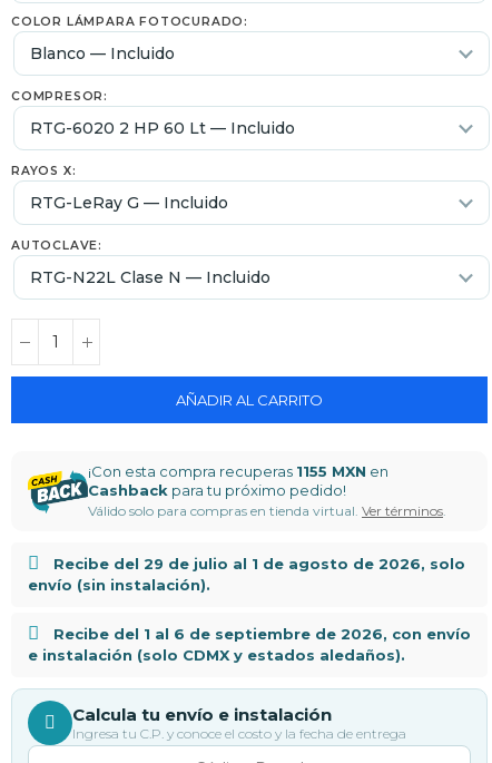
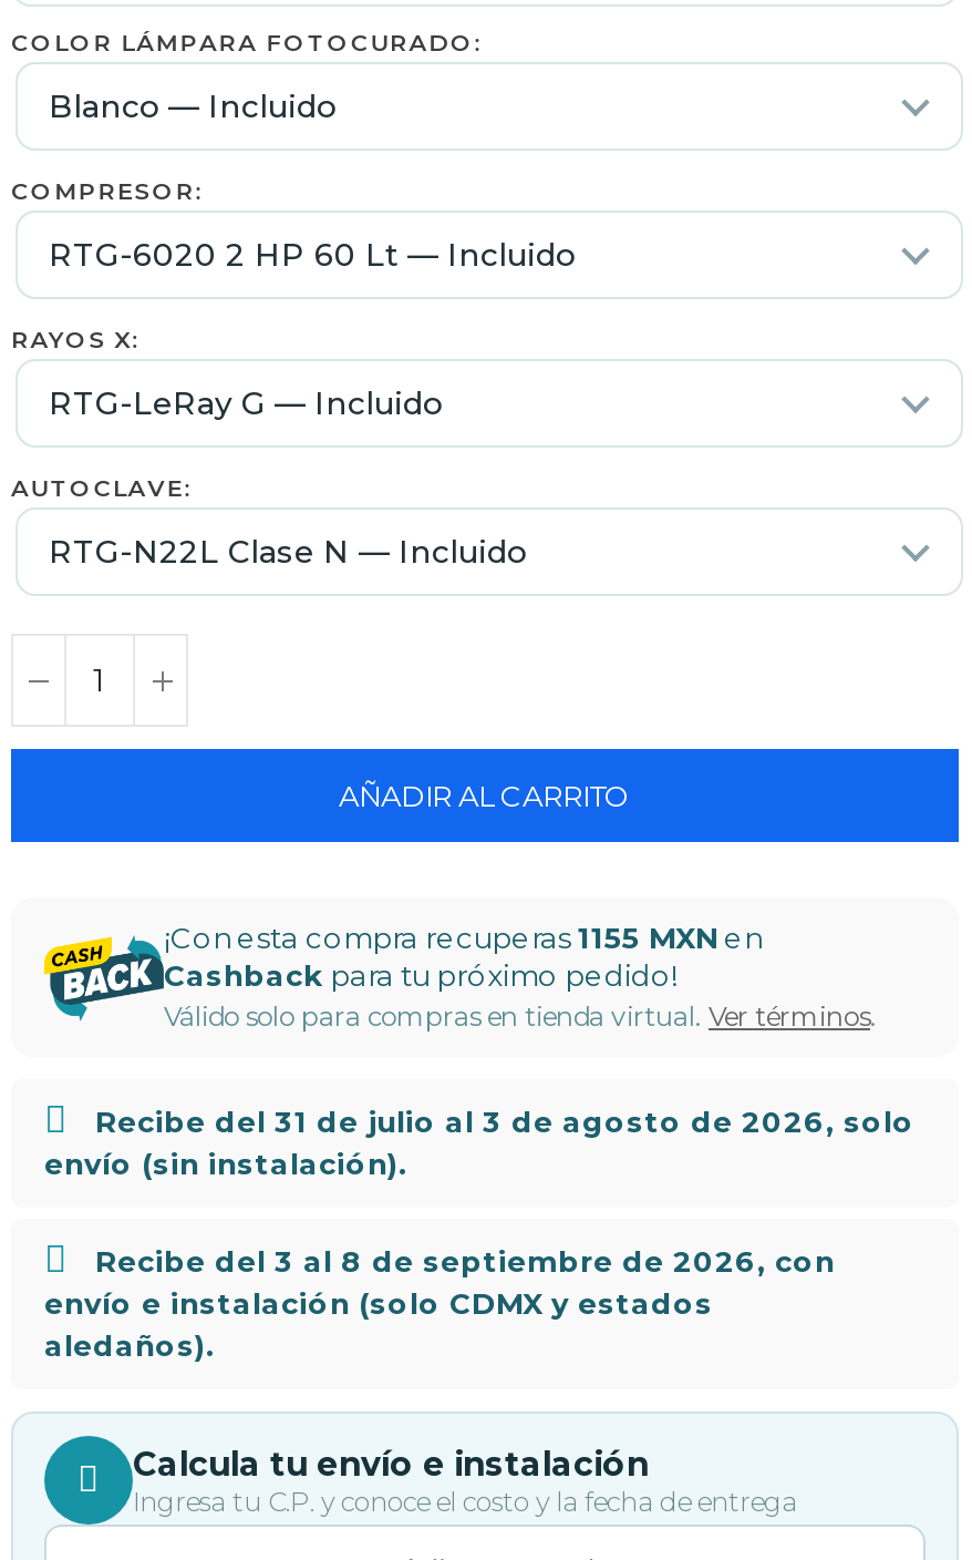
- Recibe del 29 de julio al 1 de agosto de 2026, solo
+ Recibe del 31 de julio al 3 de agosto de 2026, solo

- Recibe del 1 al 6 de septiembre de 2026, con envío
- e instalación (solo CDMX y estados aledaños).
+ Recibe del 3 al 8 de septiembre de 2026, con
+ envío e instalación (solo CDMX y estados
+ aledaños).
